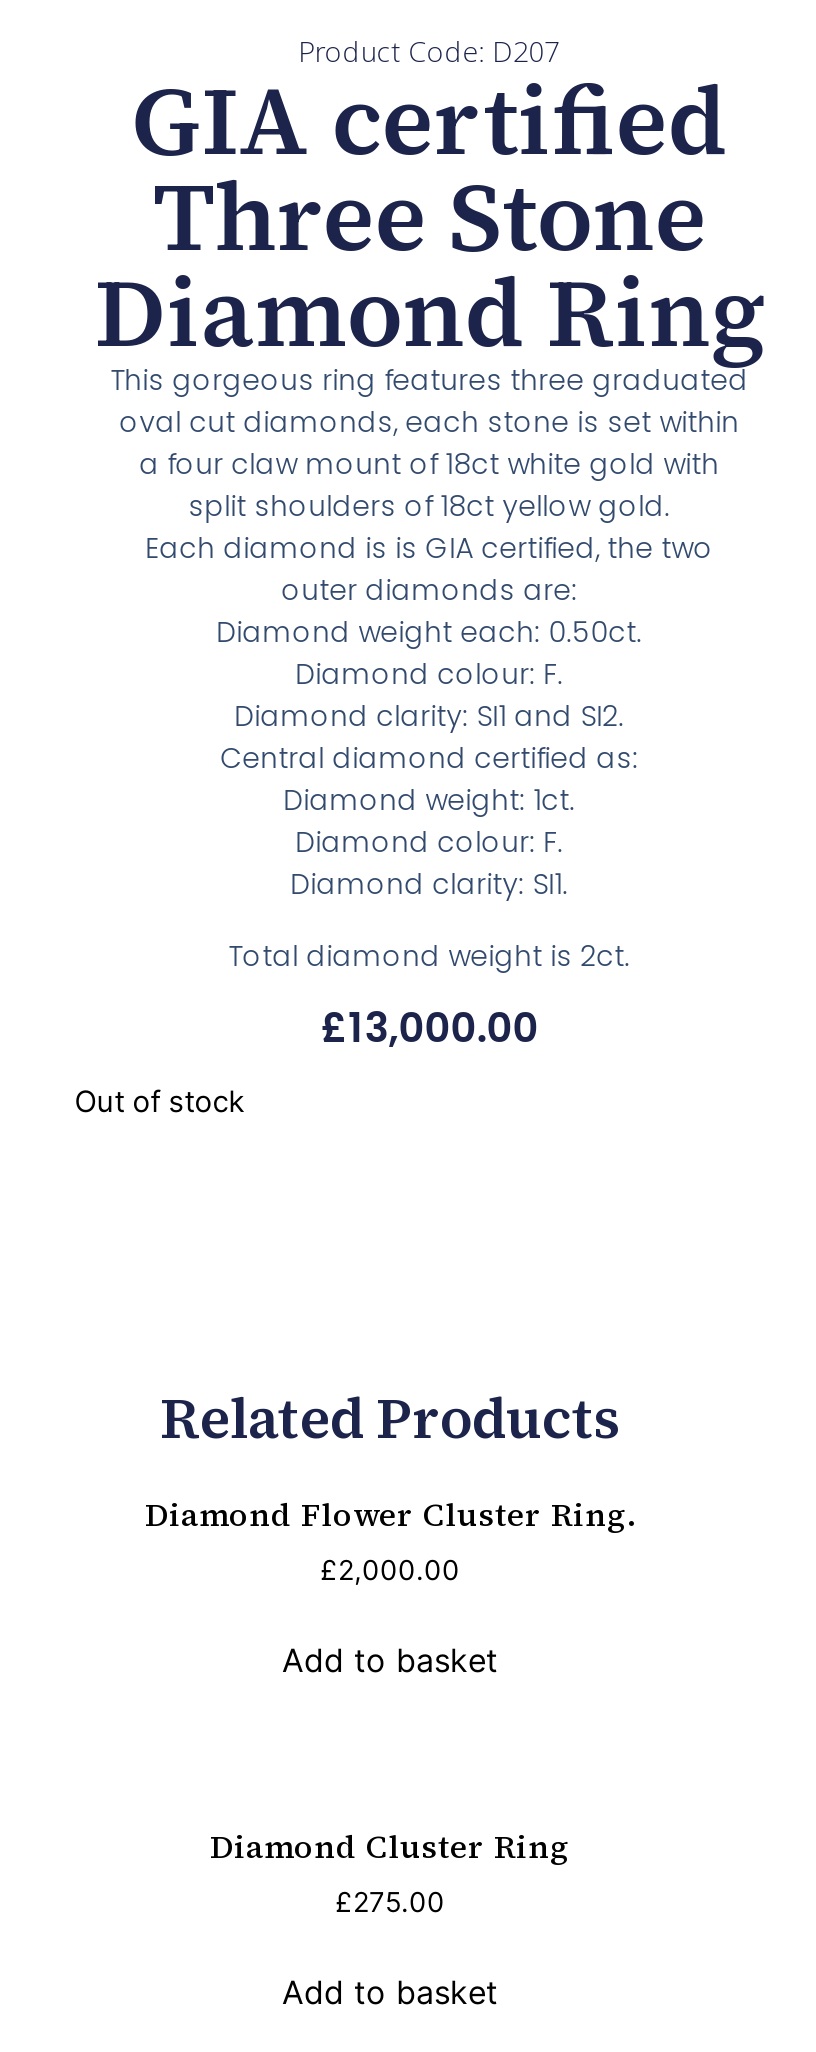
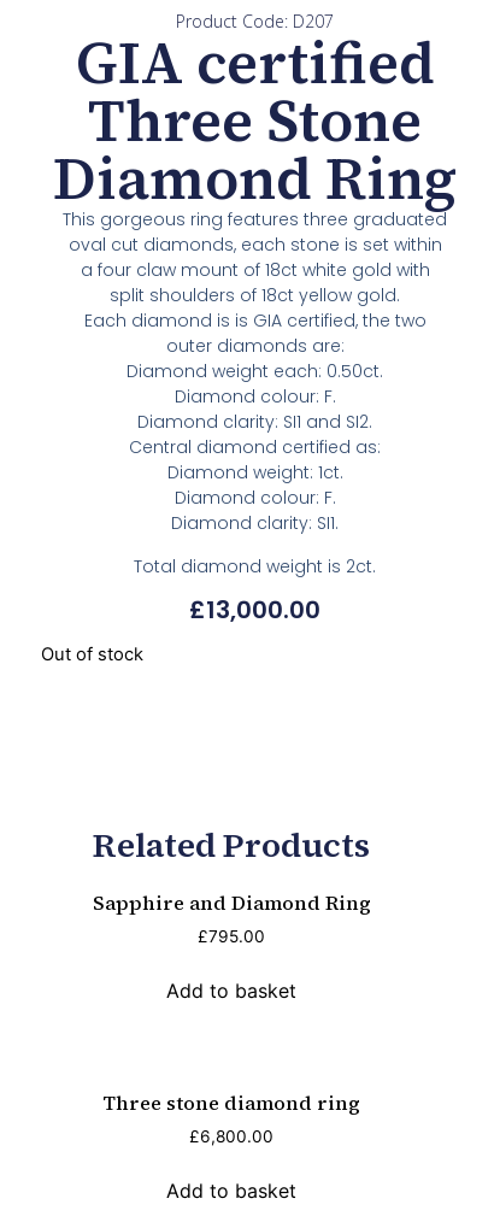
- Diamond Flower Cluster Ring.
- £2,000.00
+ Sapphire and Diamond Ring
+ £795.00

- Diamond Cluster Ring
- £275.00
+ Three stone diamond ring
+ £6,800.00
